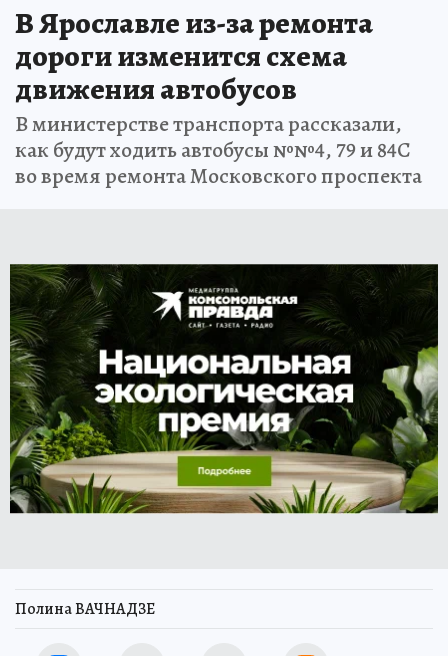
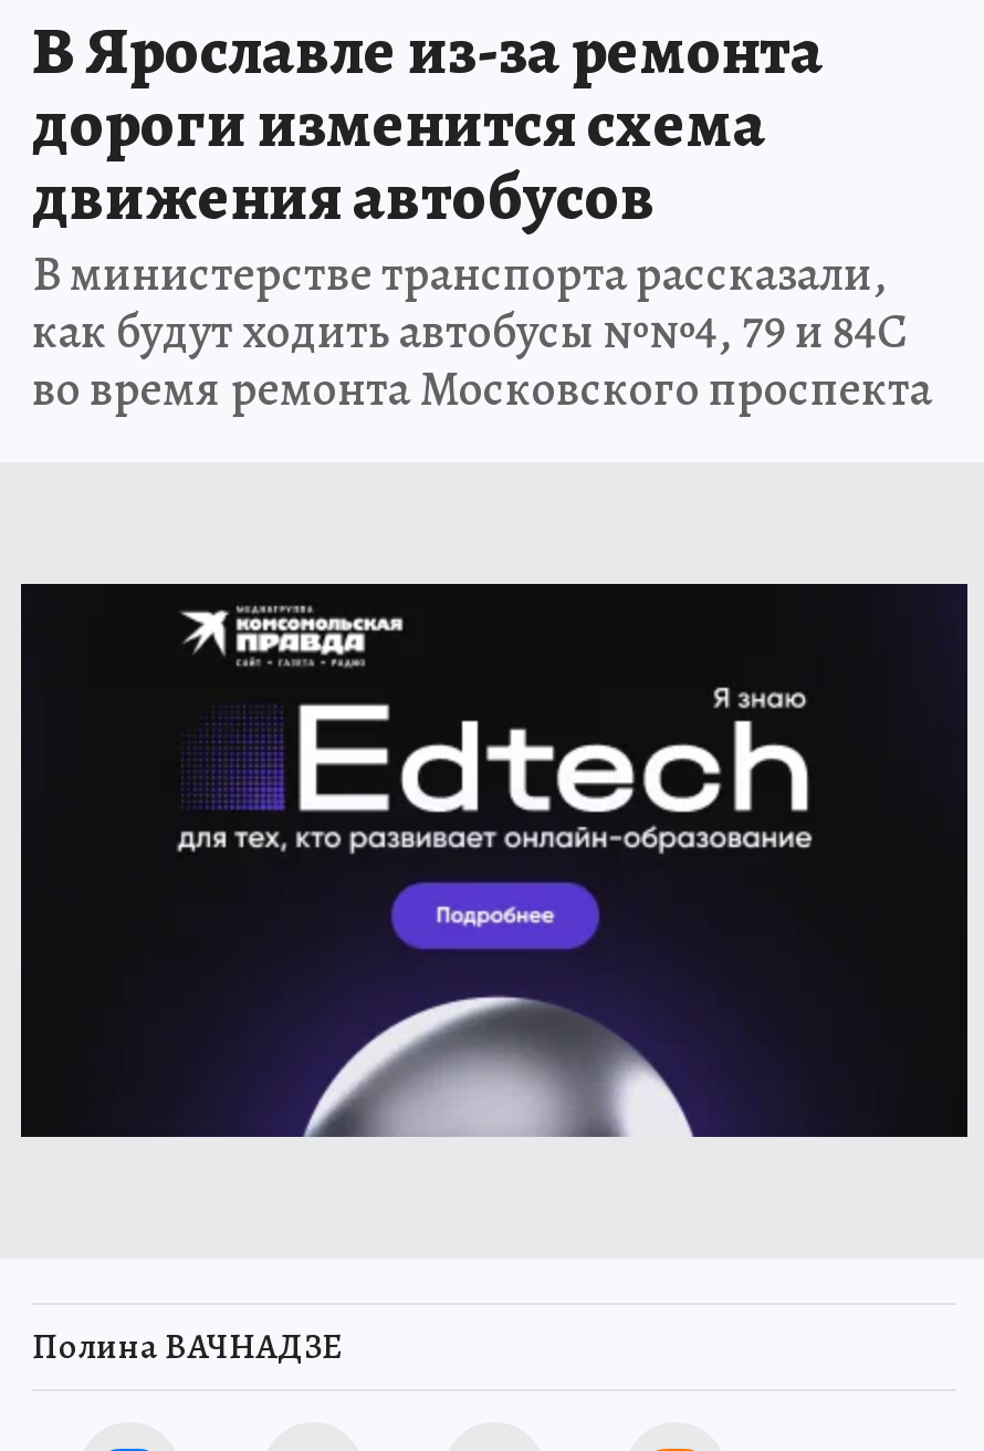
- [image]
+ [image]
